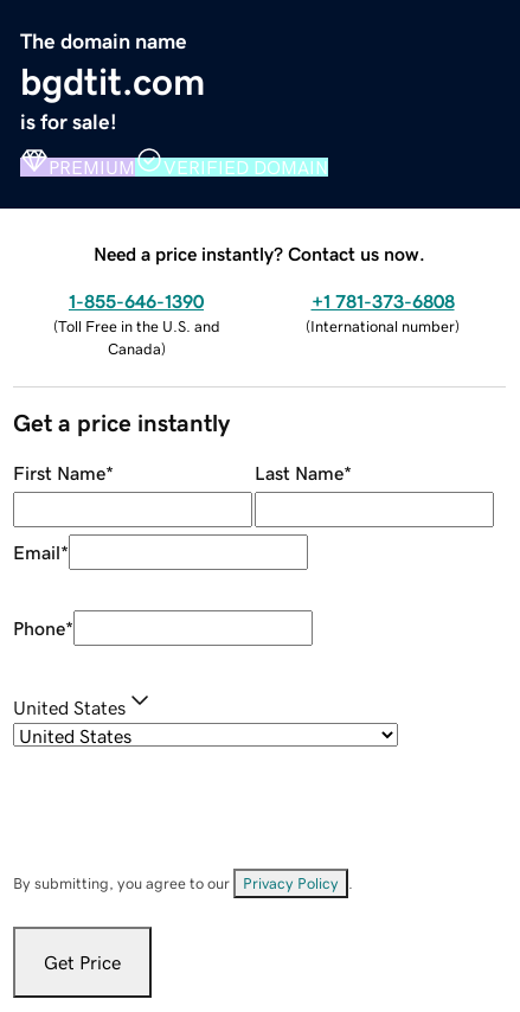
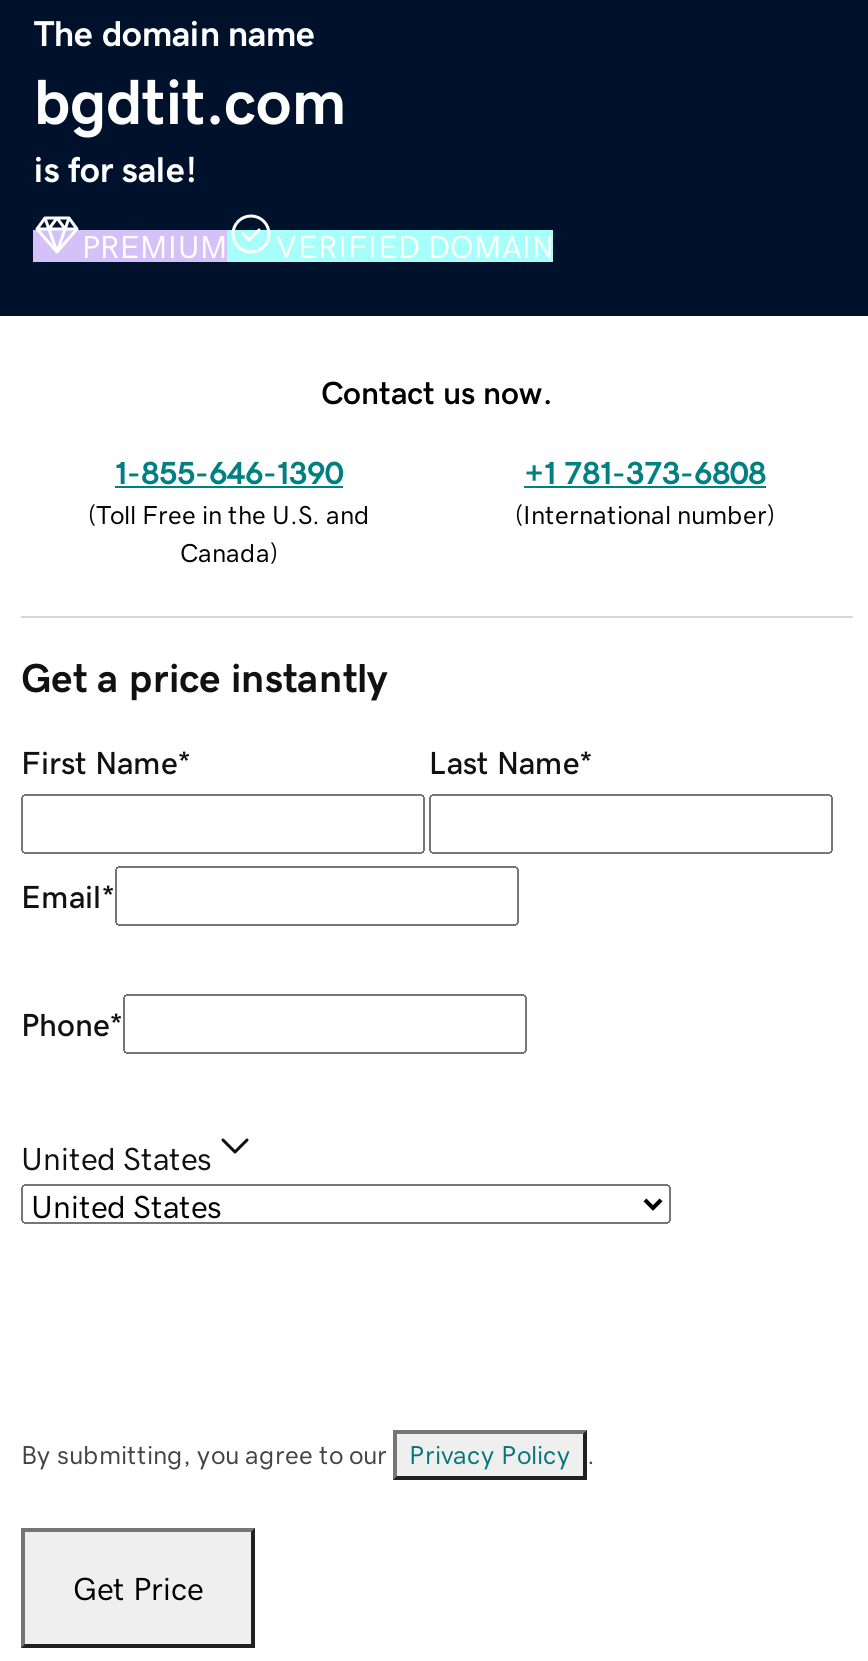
- Need a price instantly? Contact us now.
+ Contact us now.
